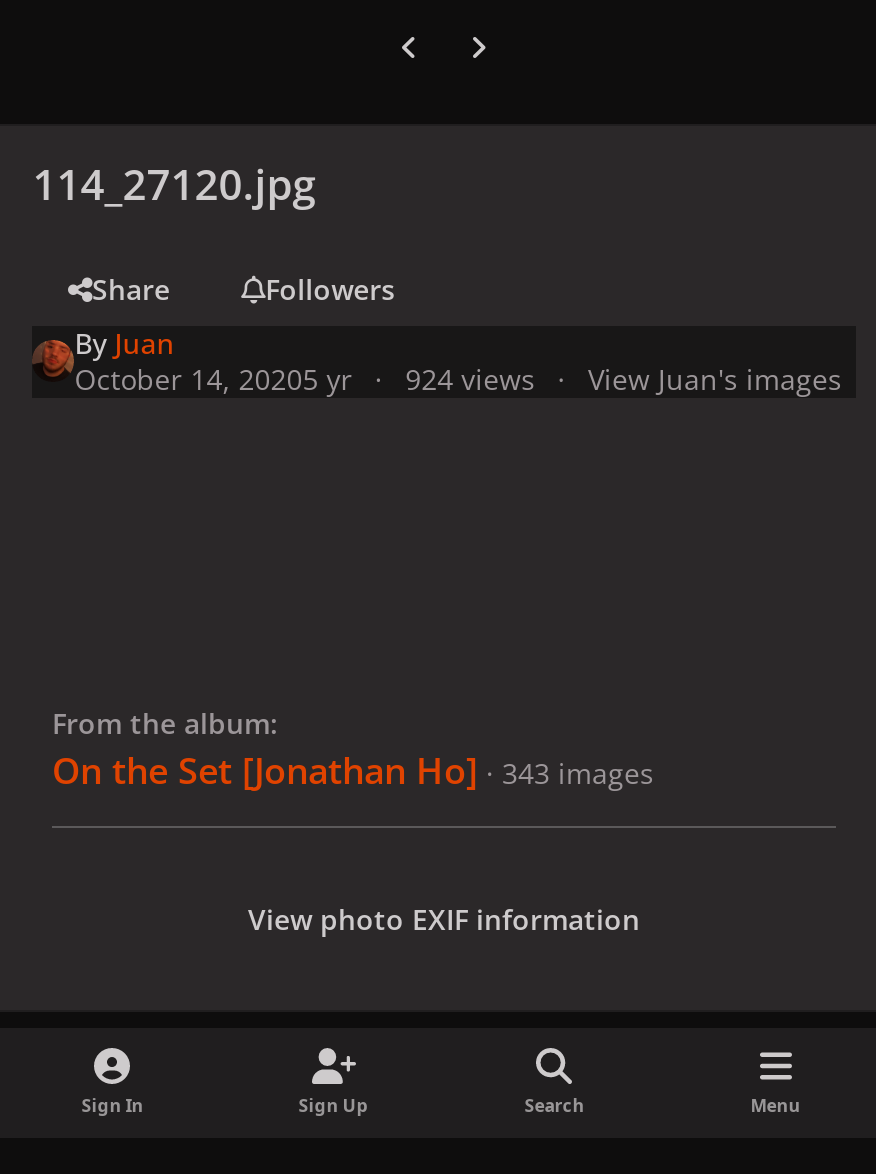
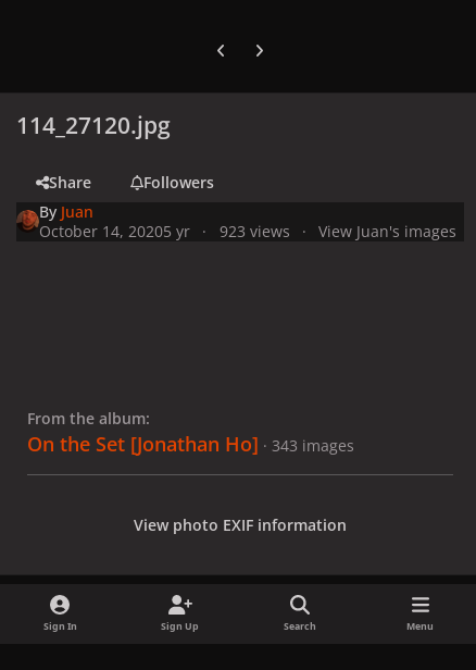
- October 14, 20205 yr 924 views View Juan's images
+ October 14, 20205 yr 923 views View Juan's images
